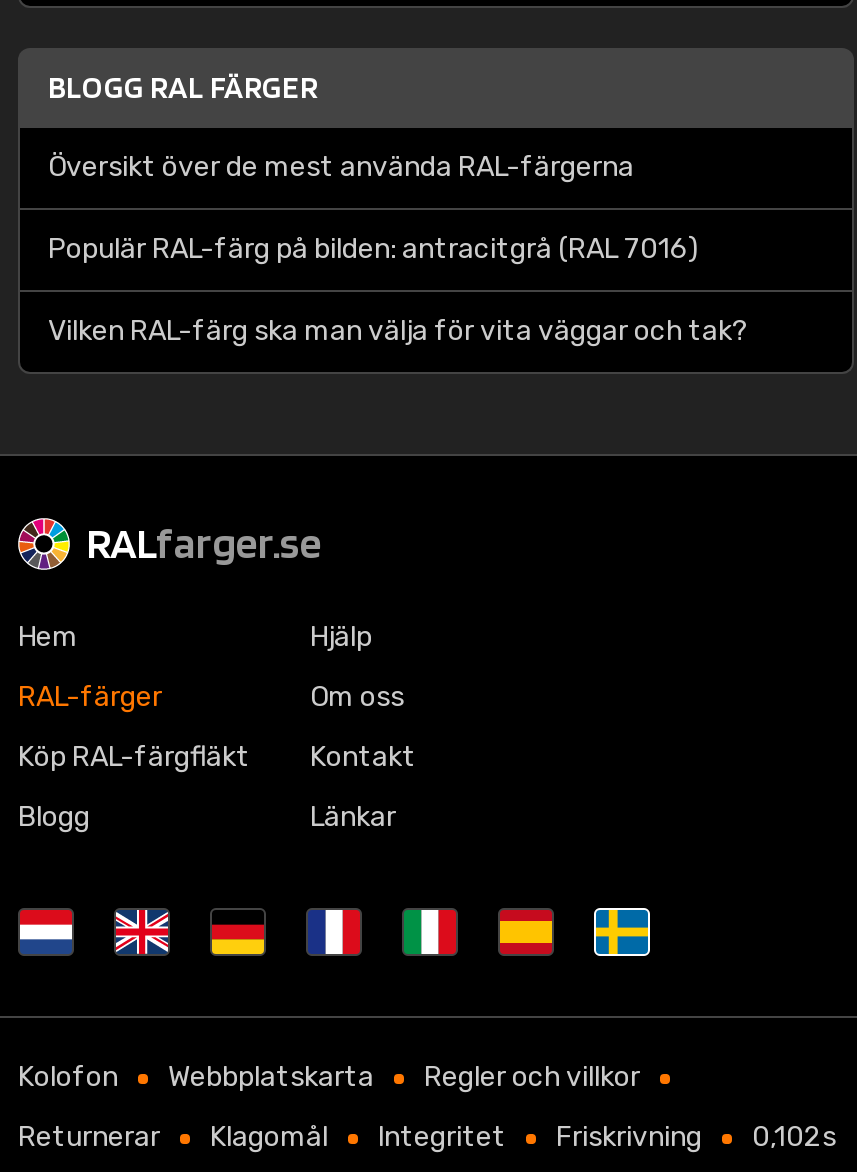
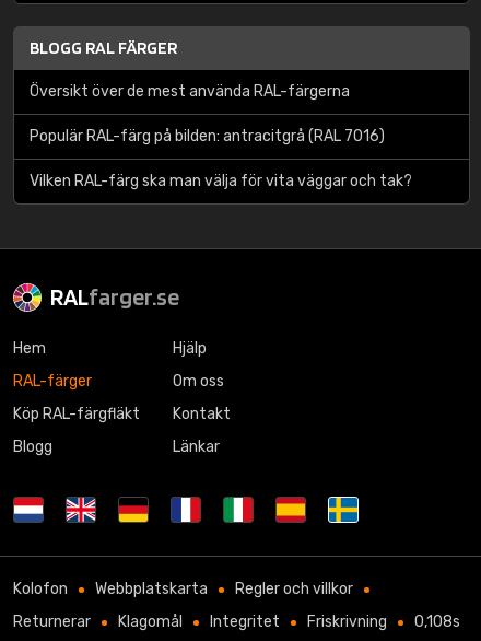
- Returnerar Klagomål Integritet Friskrivning 0,102s
+ Returnerar Klagomål Integritet Friskrivning 0,108s
